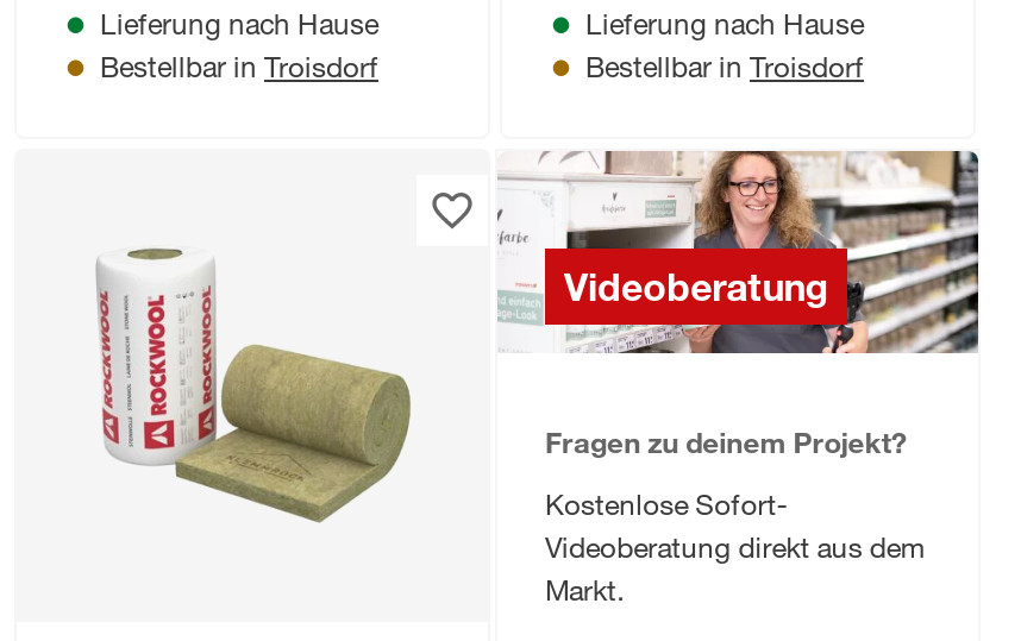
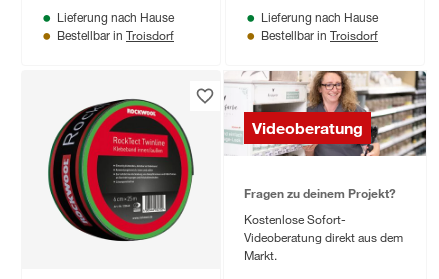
- [image]
+ [image]
